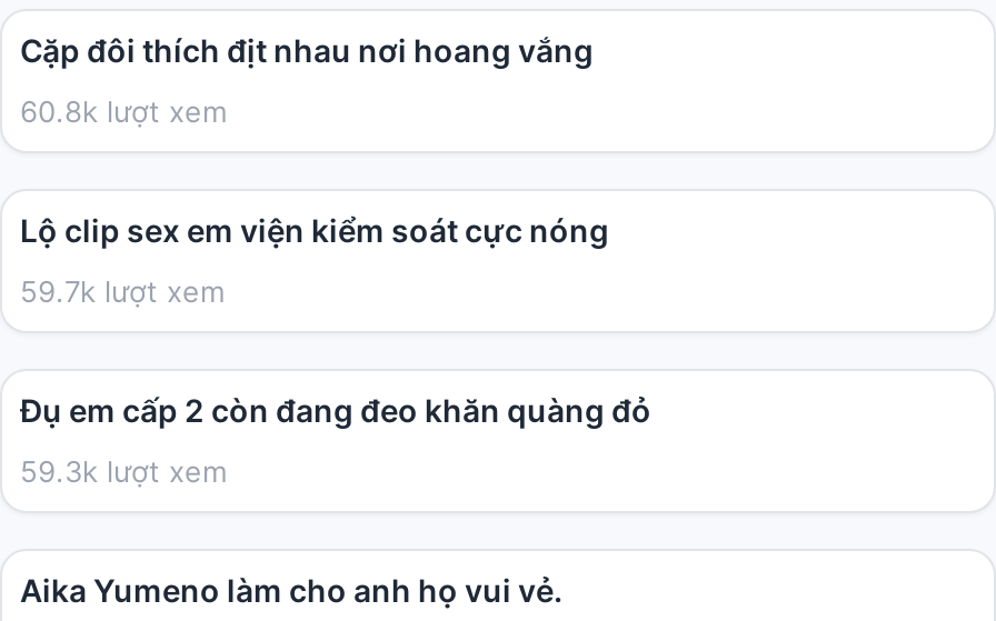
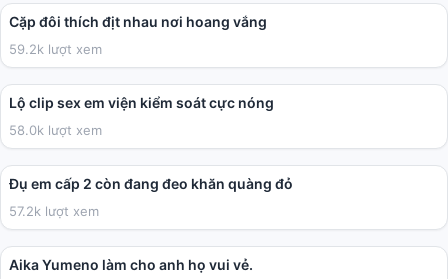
- 60.8k lượt xem
+ 59.2k lượt xem

- 59.7k lượt xem
+ 58.0k lượt xem

- 59.3k lượt xem
+ 57.2k lượt xem
